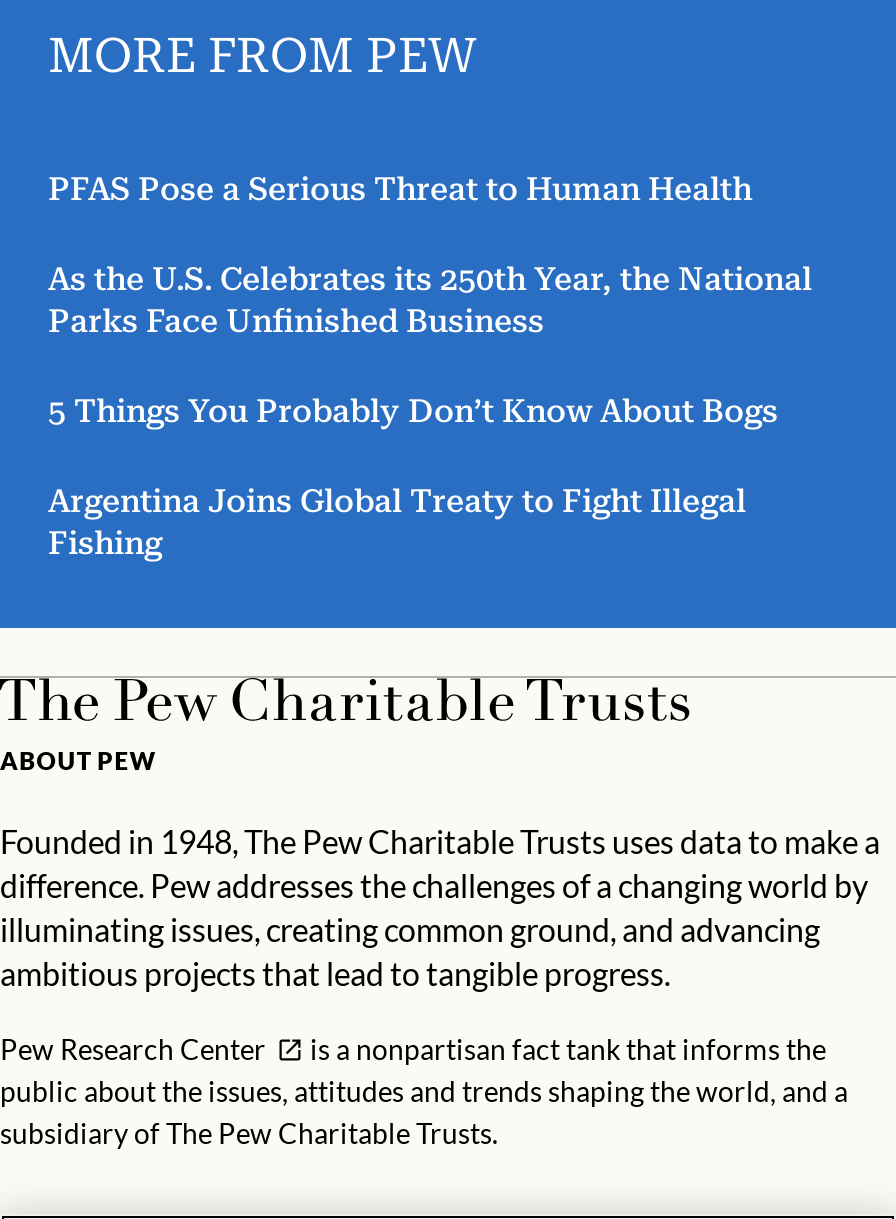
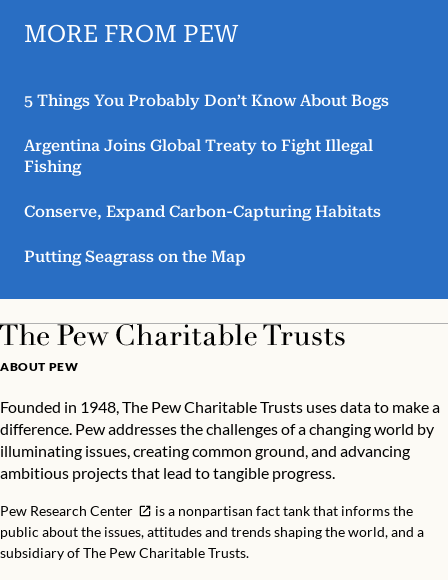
- PFAS Pose a Serious Threat to Human Health
- As the U.S. Celebrates its 250th Year, the National
- Parks Face Unfinished Business

moved up: 5 Things You Probably Don’t Know About Bogs | Argentina Joins Global Treaty to Fight Illegal | Fishing

+ Conserve, Expand Carbon-Capturing Habitats
+ Putting Seagrass on the Map
